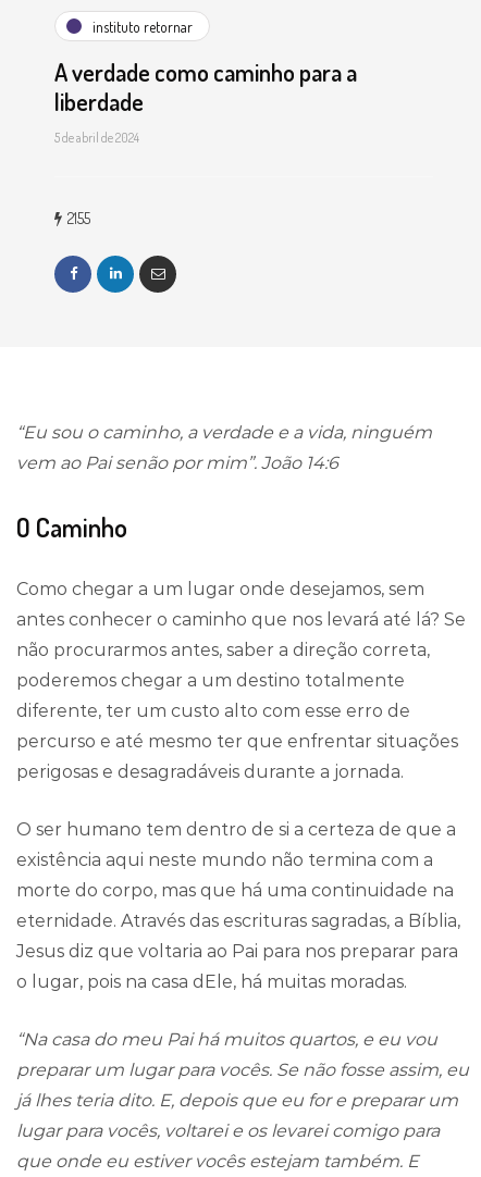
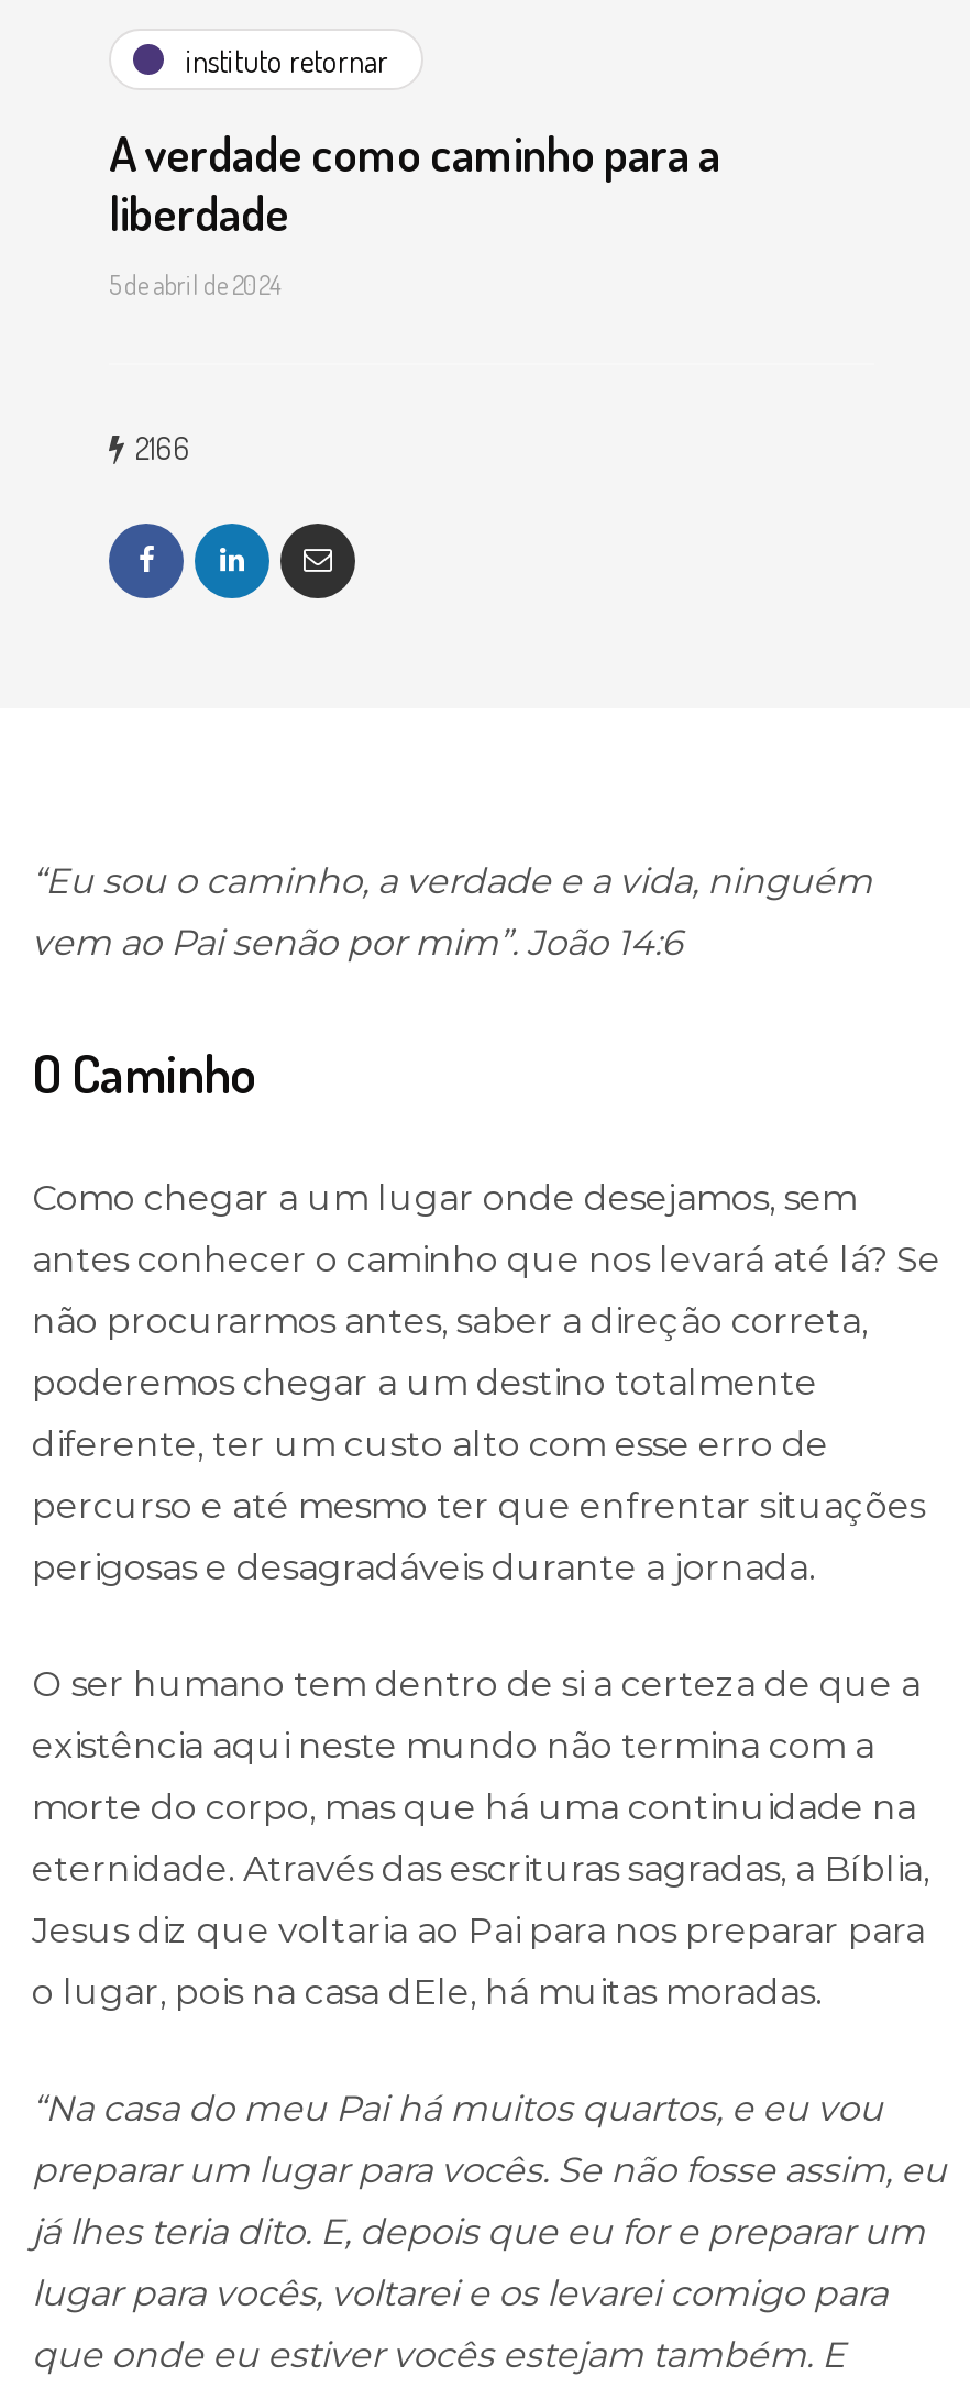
- 2155
+ 2166
